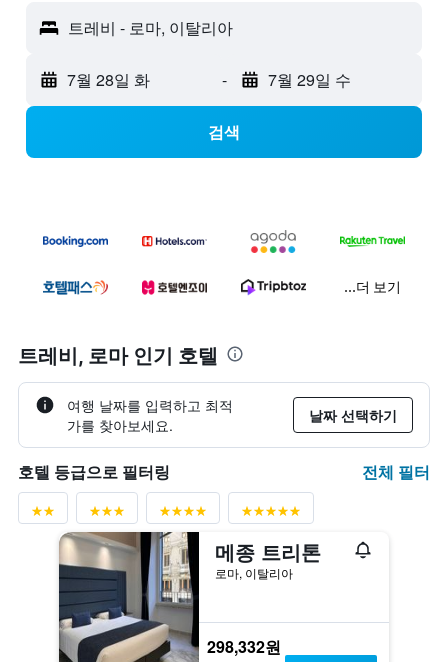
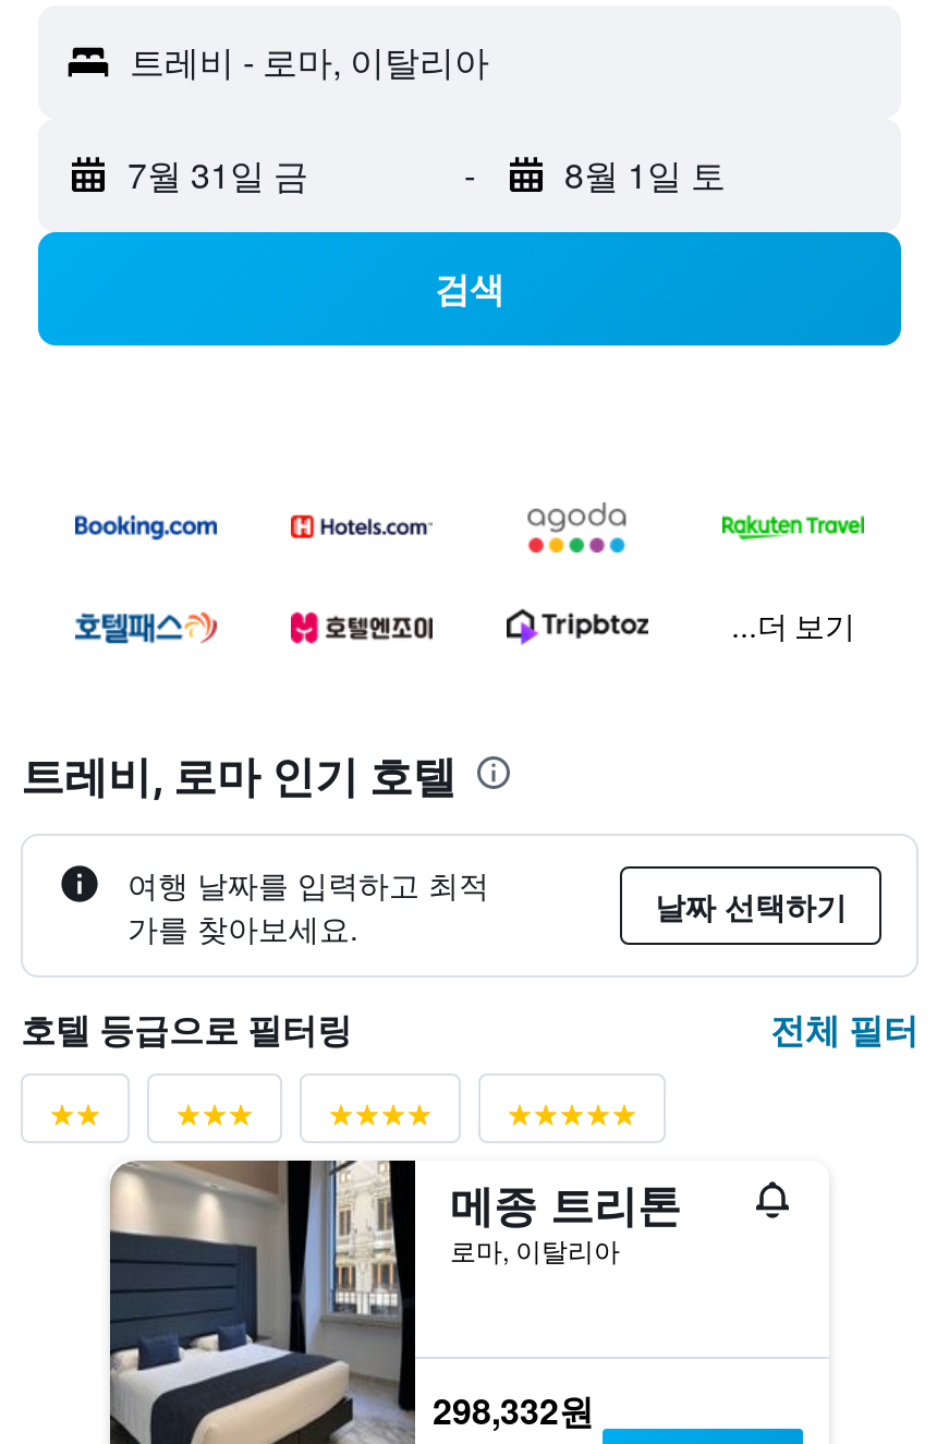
- 7월 28일 화
+ 7월 31일 금

- 7월 29일 수
+ 8월 1일 토
